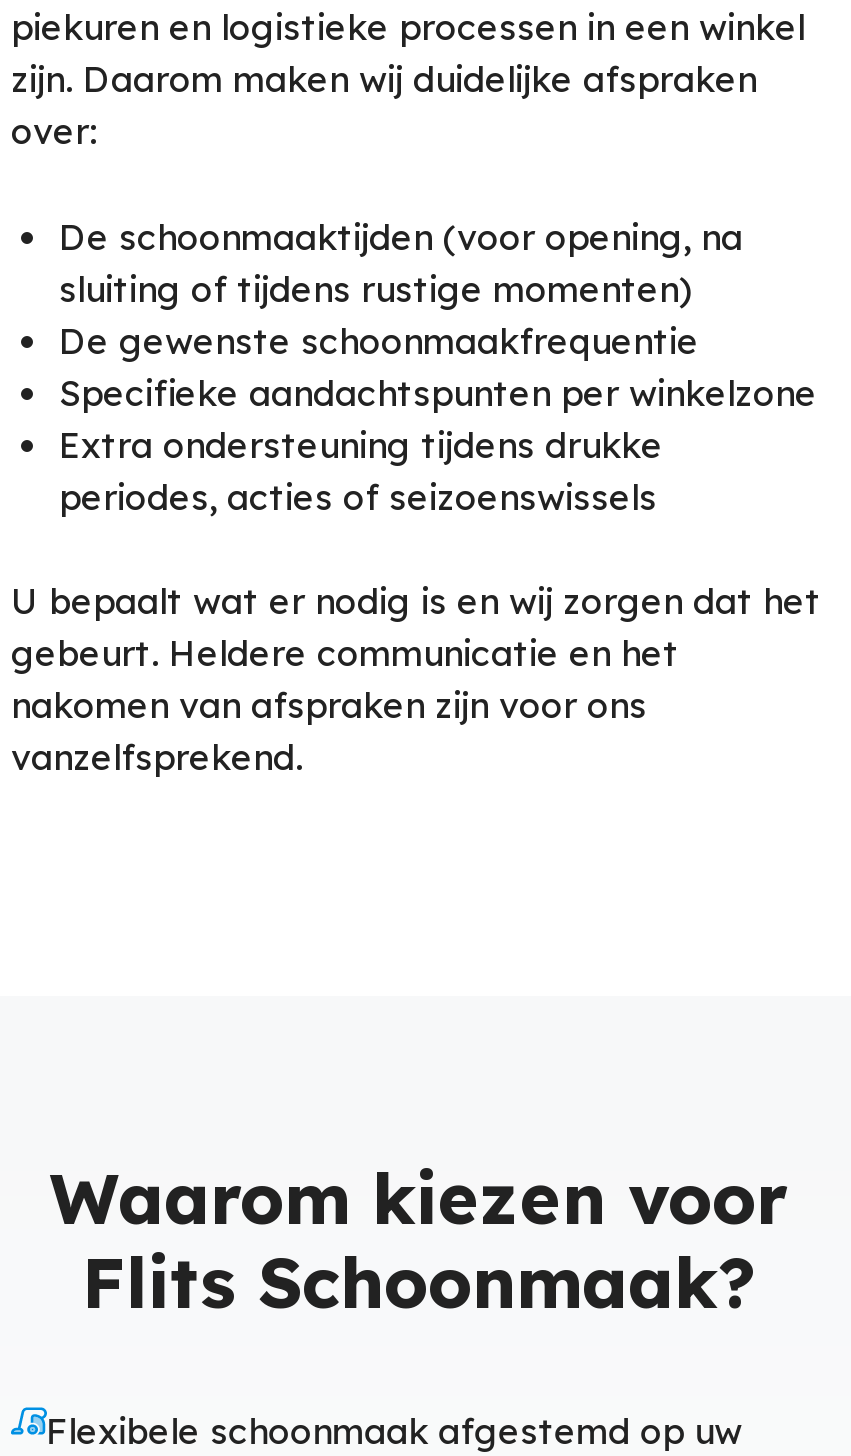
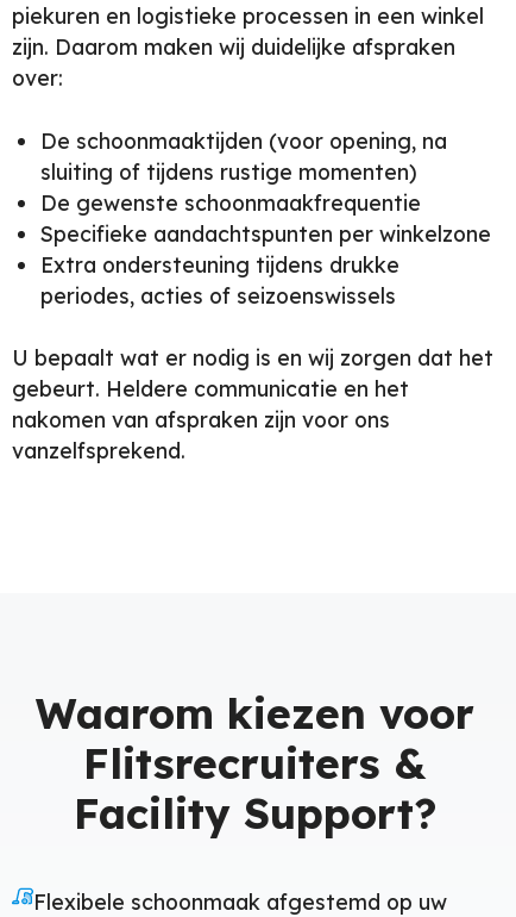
- Flits Schoonmaak?
+ Flitsrecruiters &
+ Facility Support?
